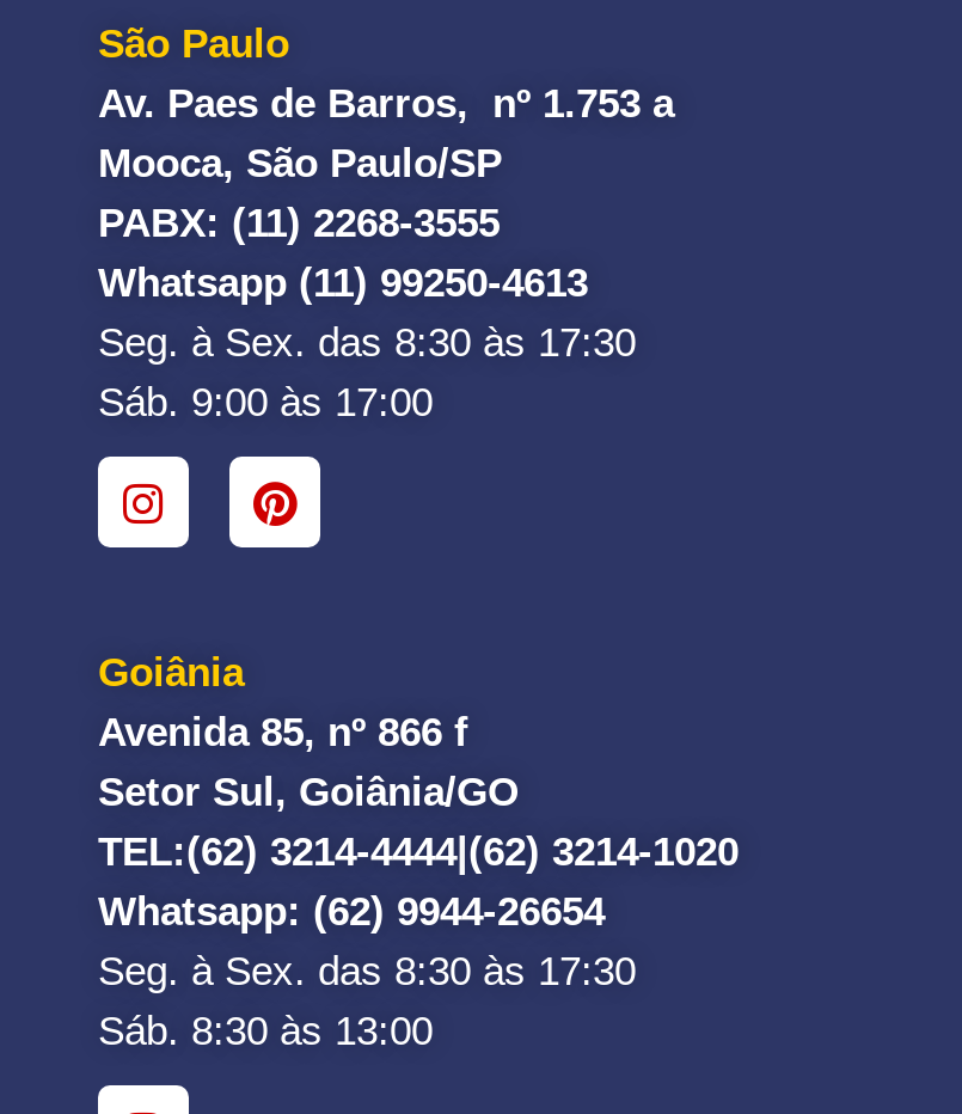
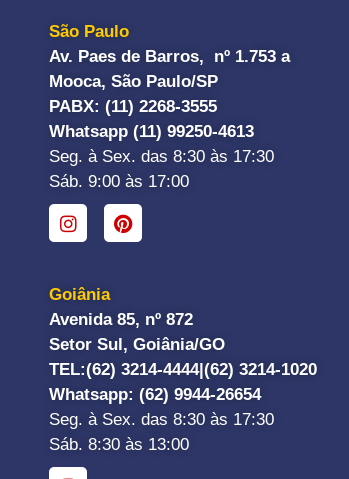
- Avenida 85, nº 866 f
+ Avenida 85, nº 872
